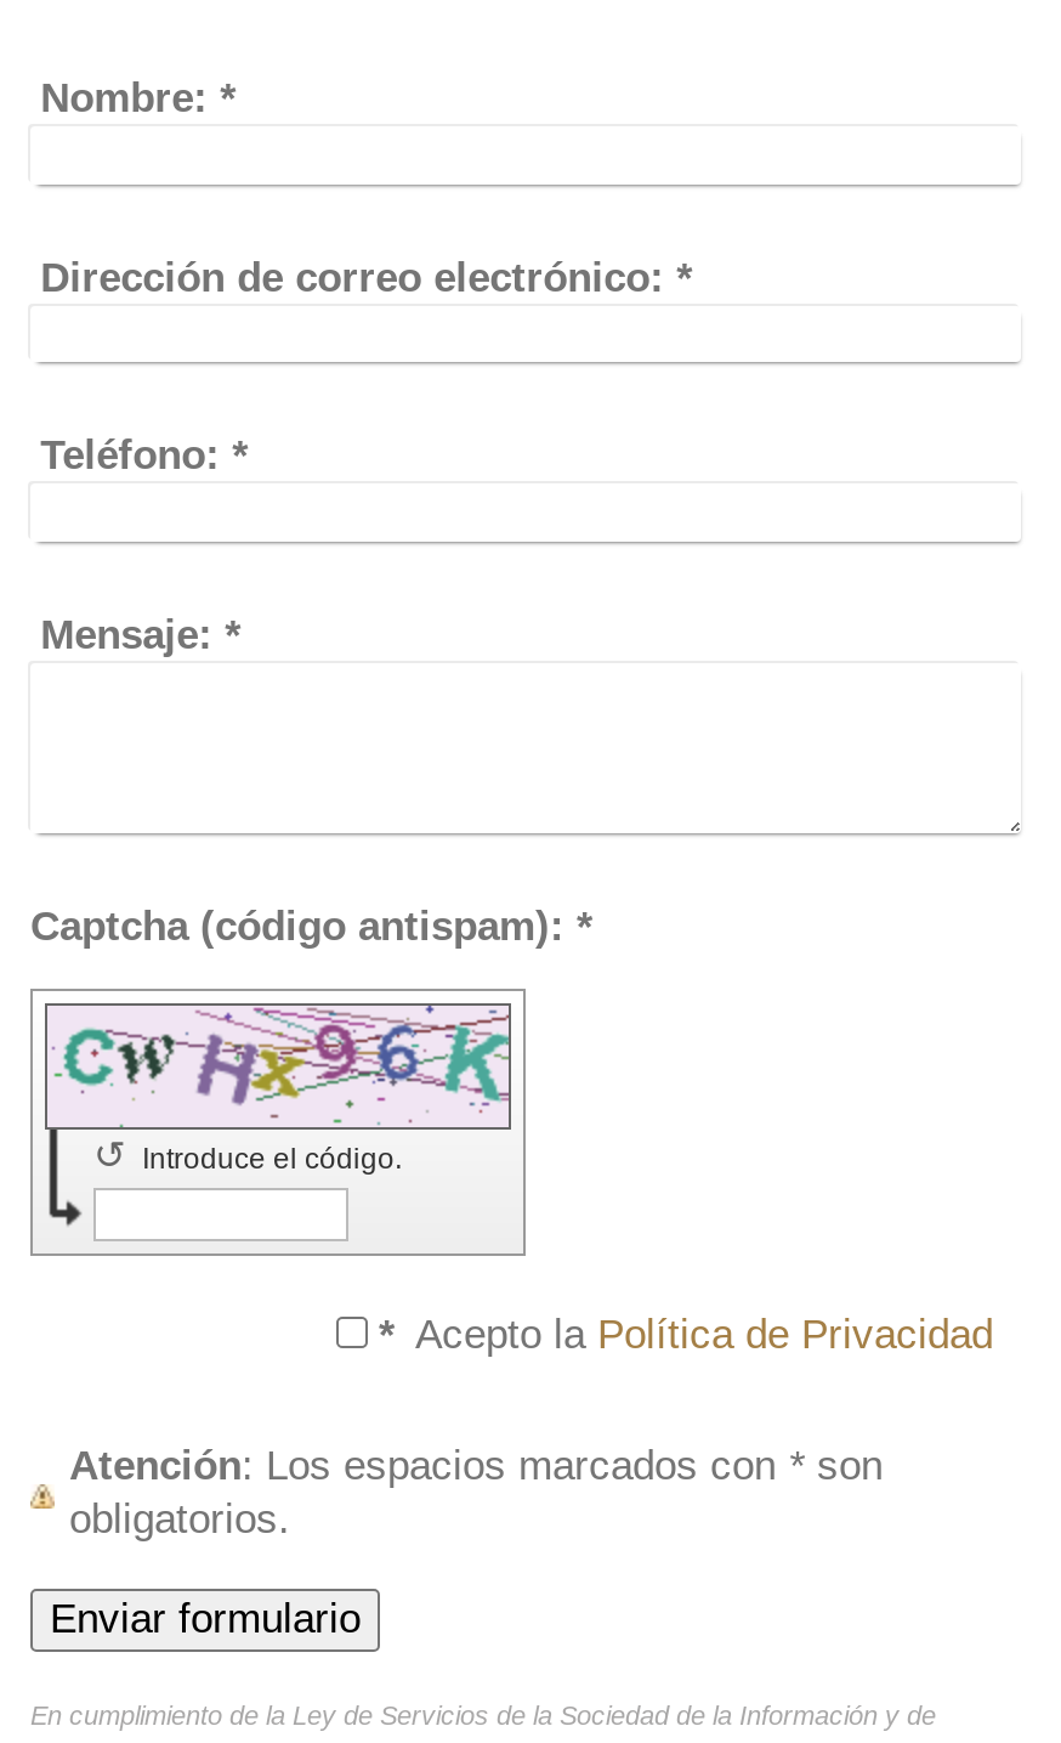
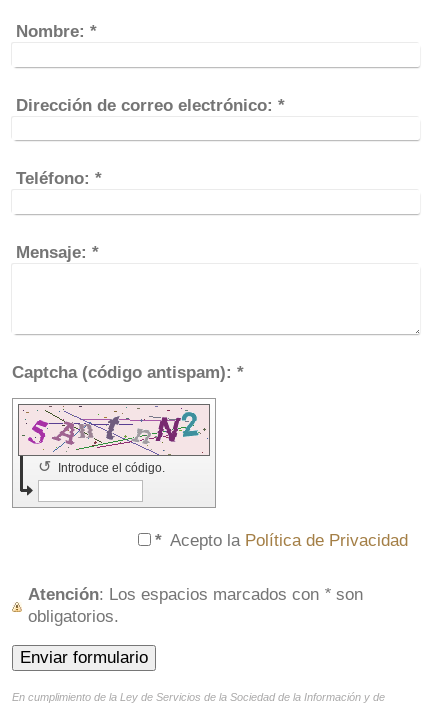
- [image]
+ [image]
